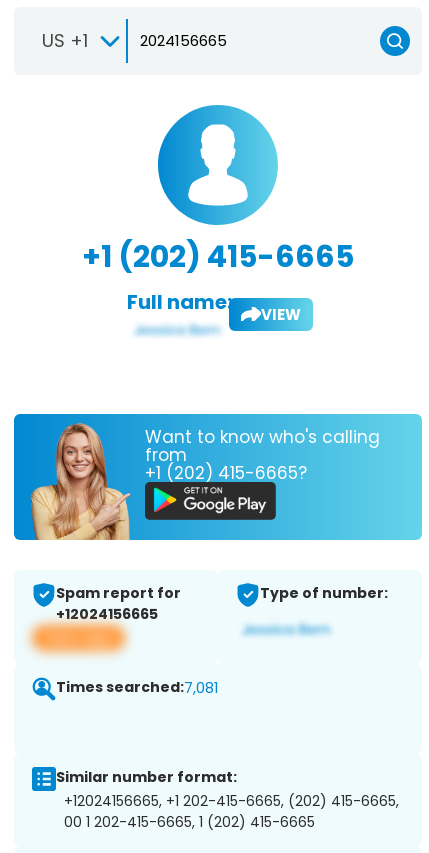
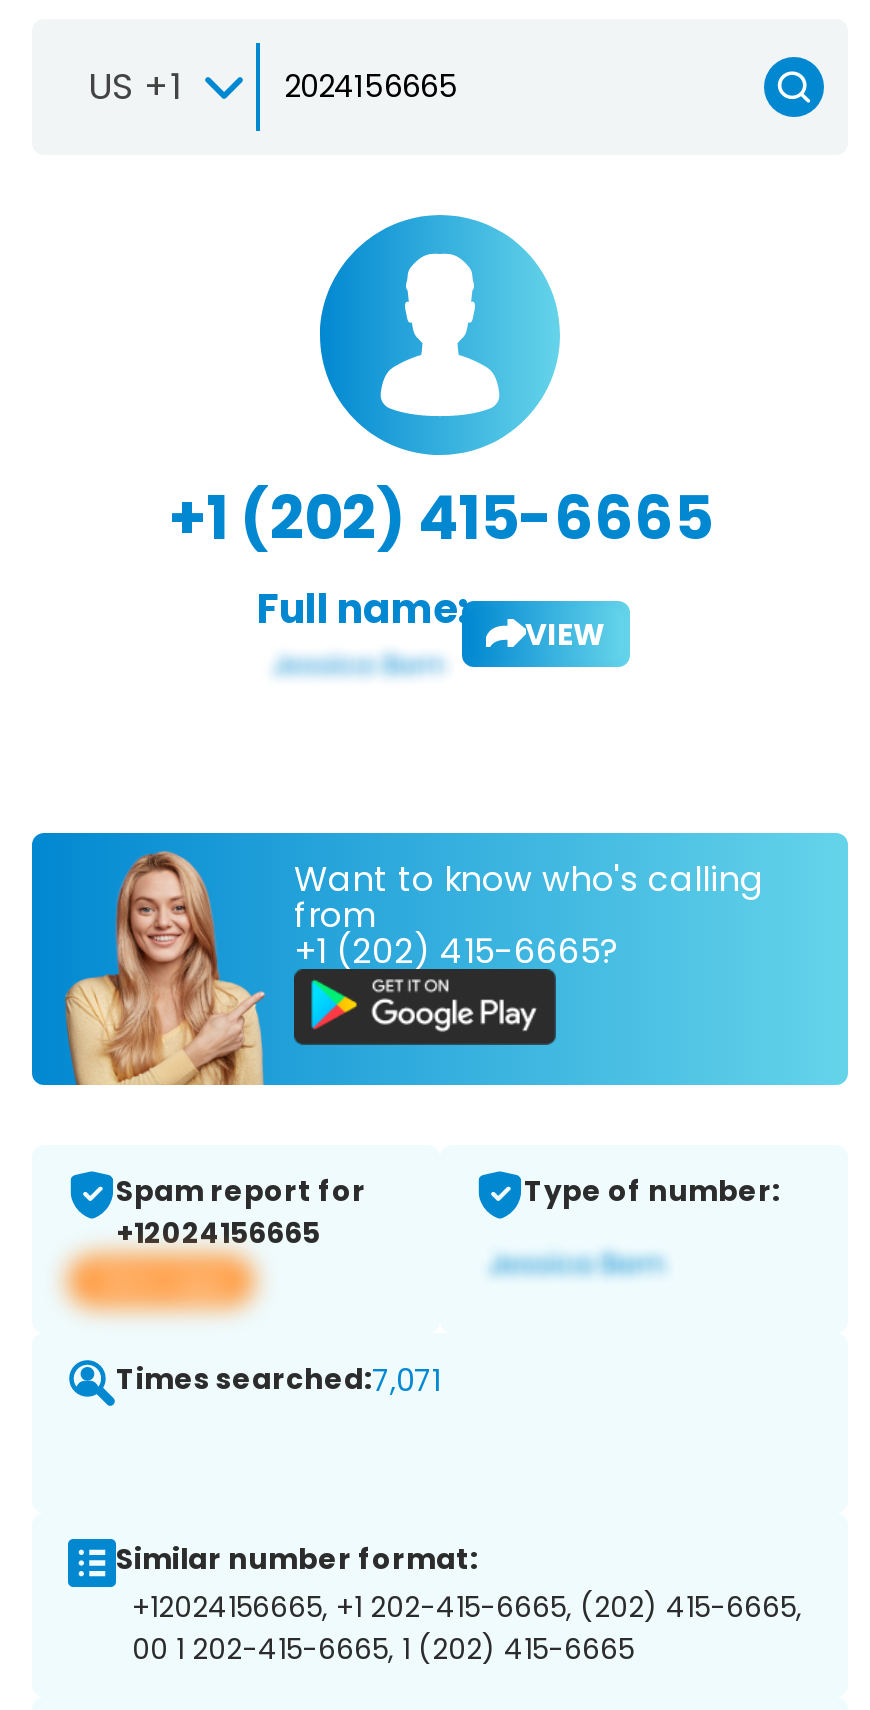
- Times searched:7,081
+ Times searched:7,071
